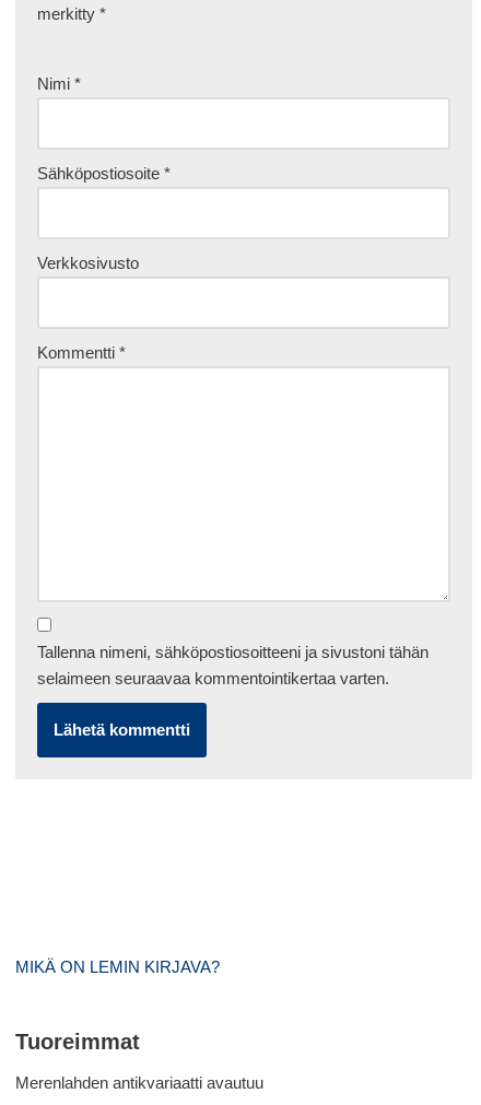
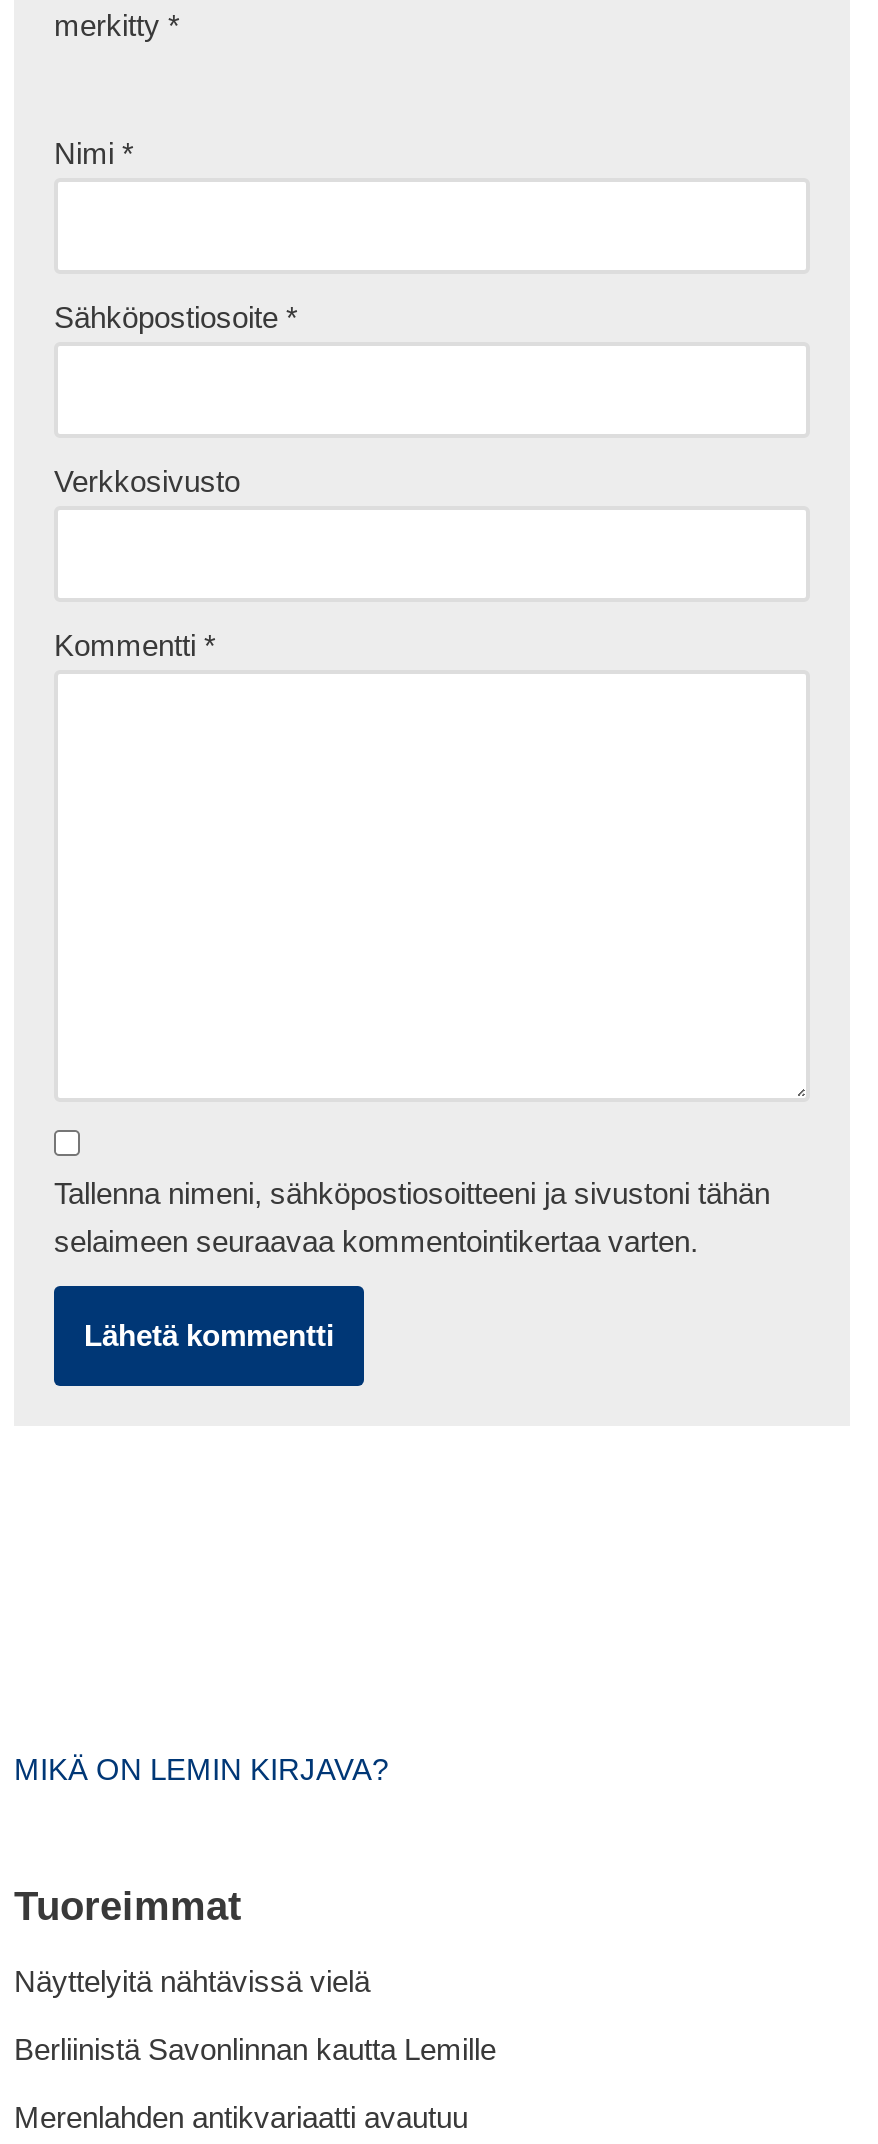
+ Näyttelyitä nähtävissä vielä
+ Berliinistä Savonlinnan kautta Lemille
